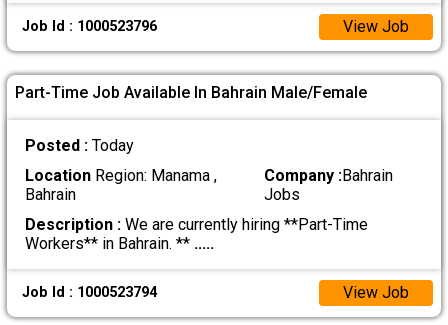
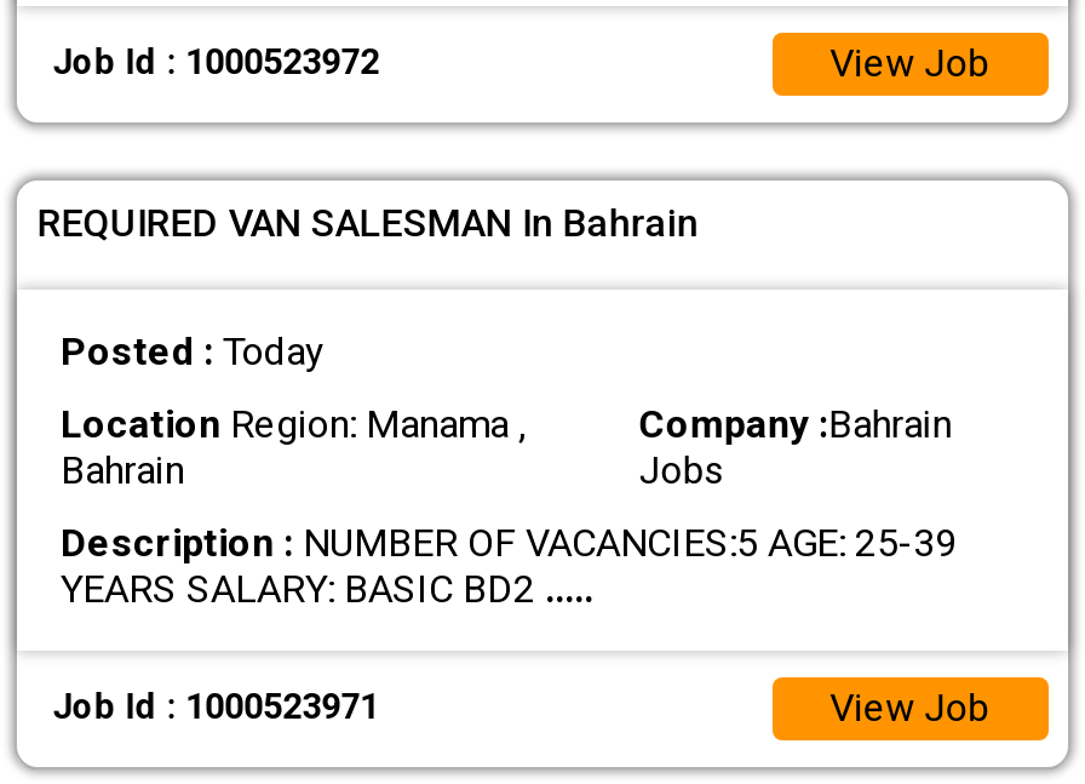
- Job Id : 1000523796
+ Job Id : 1000523972

- Part-Time Job Available In Bahrain Male/Female
+ REQUIRED VAN SALESMAN In Bahrain

- Description : We are currently hiring **Part-Time
- Workers** in Bahrain. **.....
+ Description : NUMBER OF VACANCIES:5 AGE: 25-39
+ YEARS SALARY: BASIC BD2.....

- Job Id : 1000523794
+ Job Id : 1000523971
